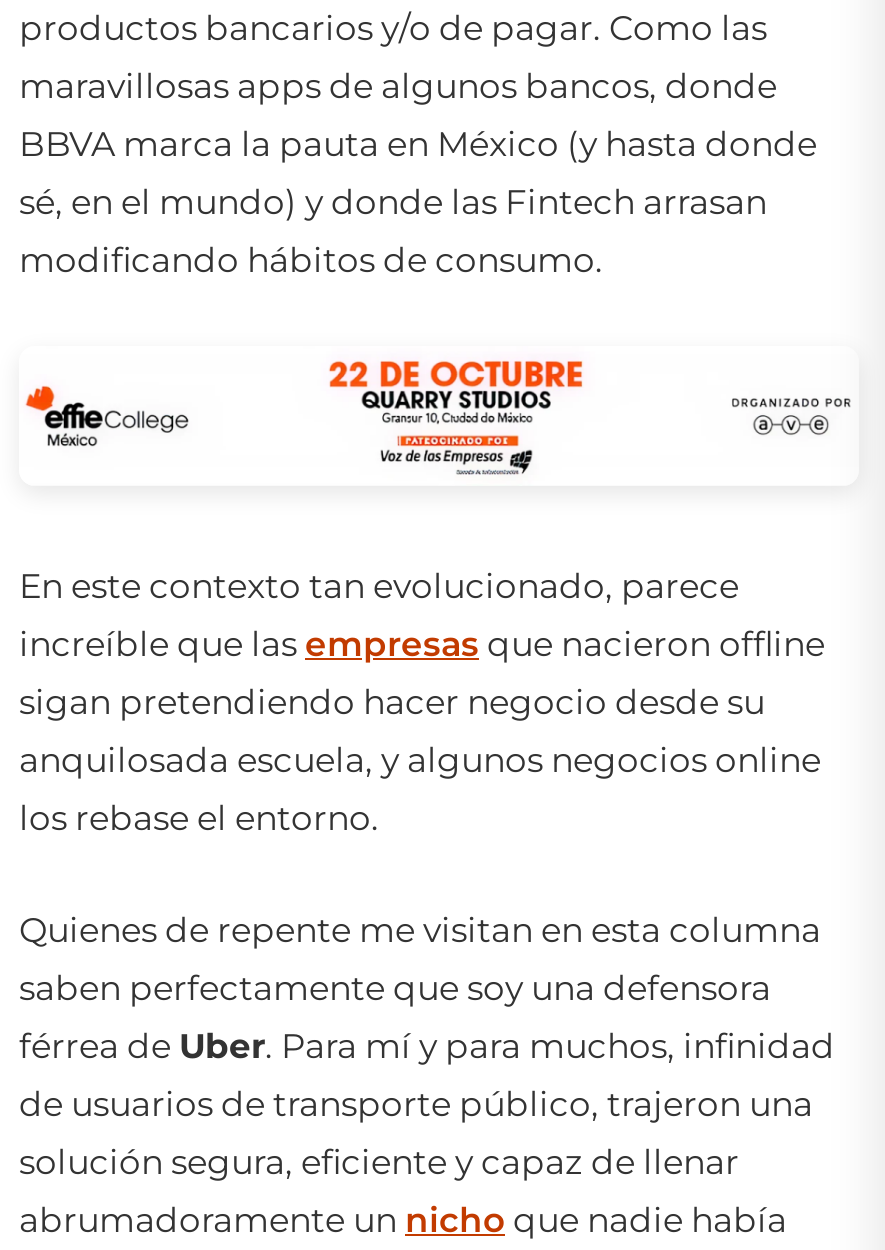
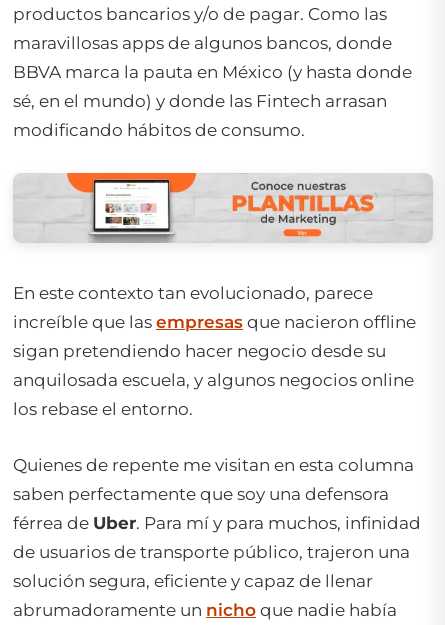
- [image]
+ [image]
